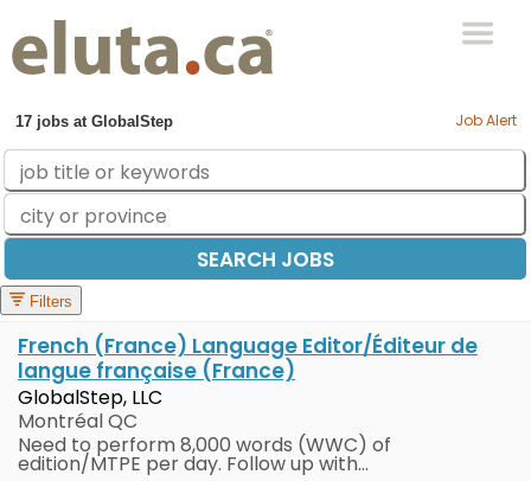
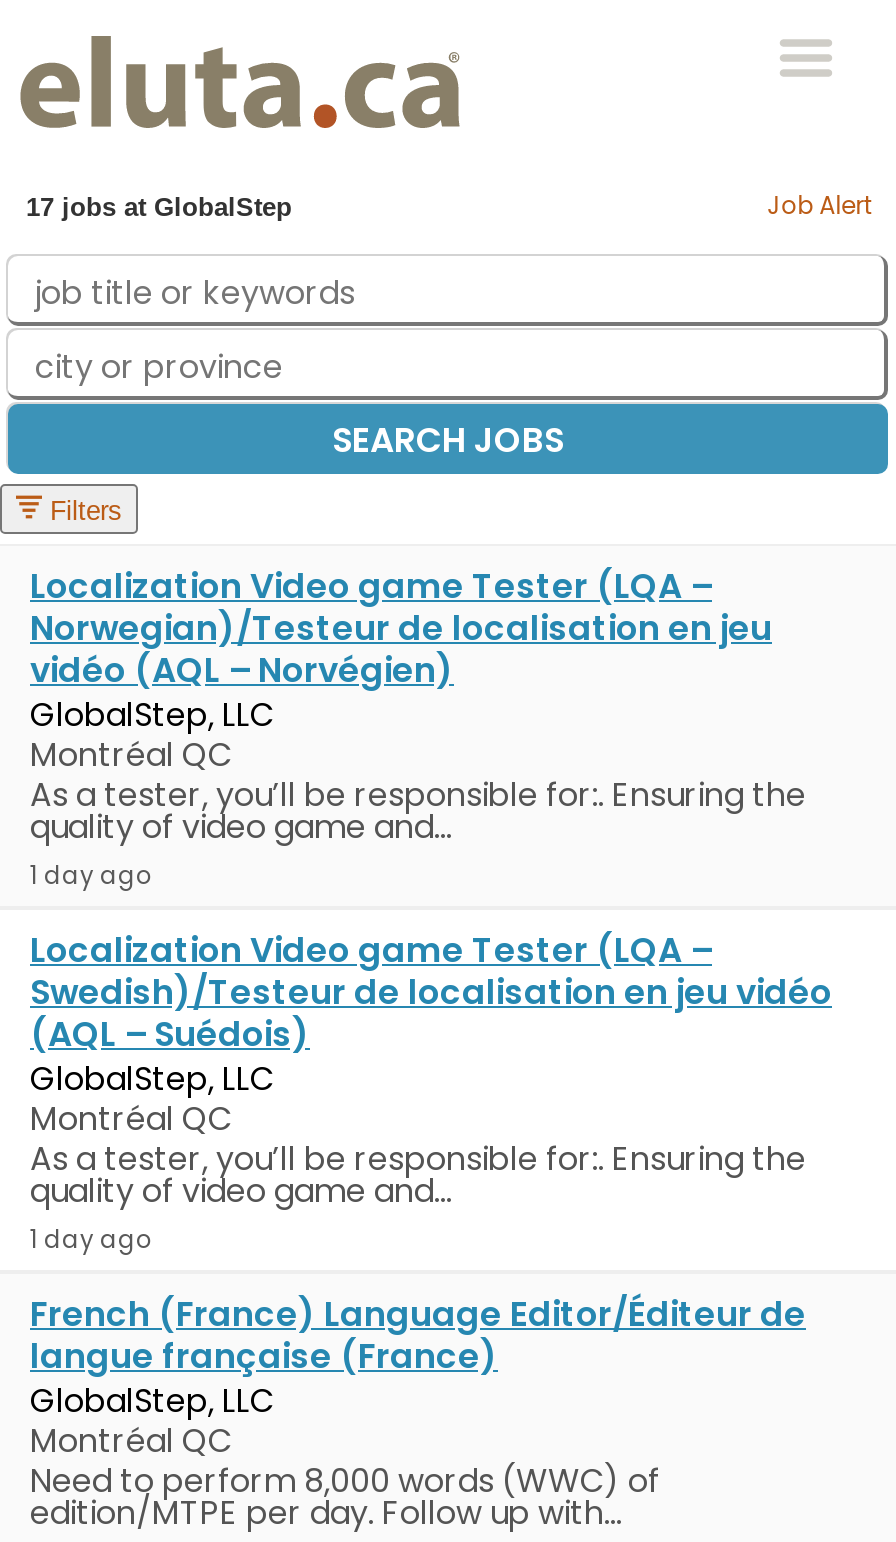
+ Localization Video game Tester (LQA –
+ Norwegian)/Testeur de localisation en jeu
+ vidéo (AQL – Norvégien)
+ GlobalStep, LLC
+ Montréal QC
+ As a tester, you’ll be responsible for:. Ensuring the
+ quality of video game and...
+ 1 day ago
+ Localization Video game Tester (LQA –
+ Swedish)/Testeur de localisation en jeu vidéo
+ (AQL – Suédois)
+ GlobalStep, LLC
+ Montréal QC
+ As a tester, you’ll be responsible for:. Ensuring the
+ quality of video game and...
+ 1 day ago
